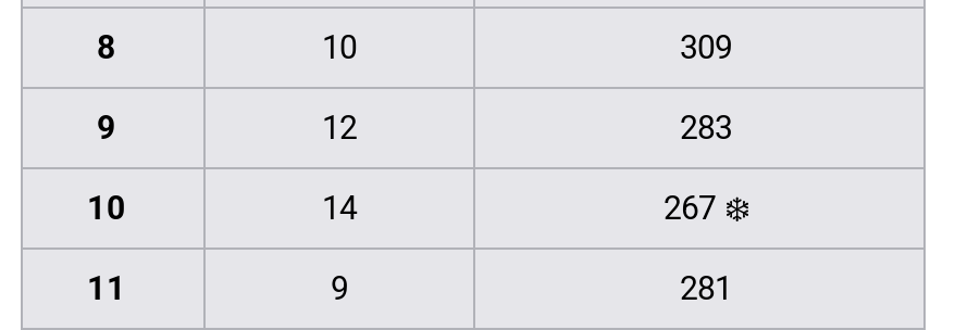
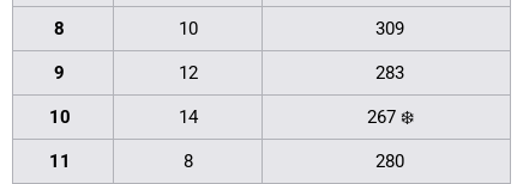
- 9
+ 8

- 281
+ 280
